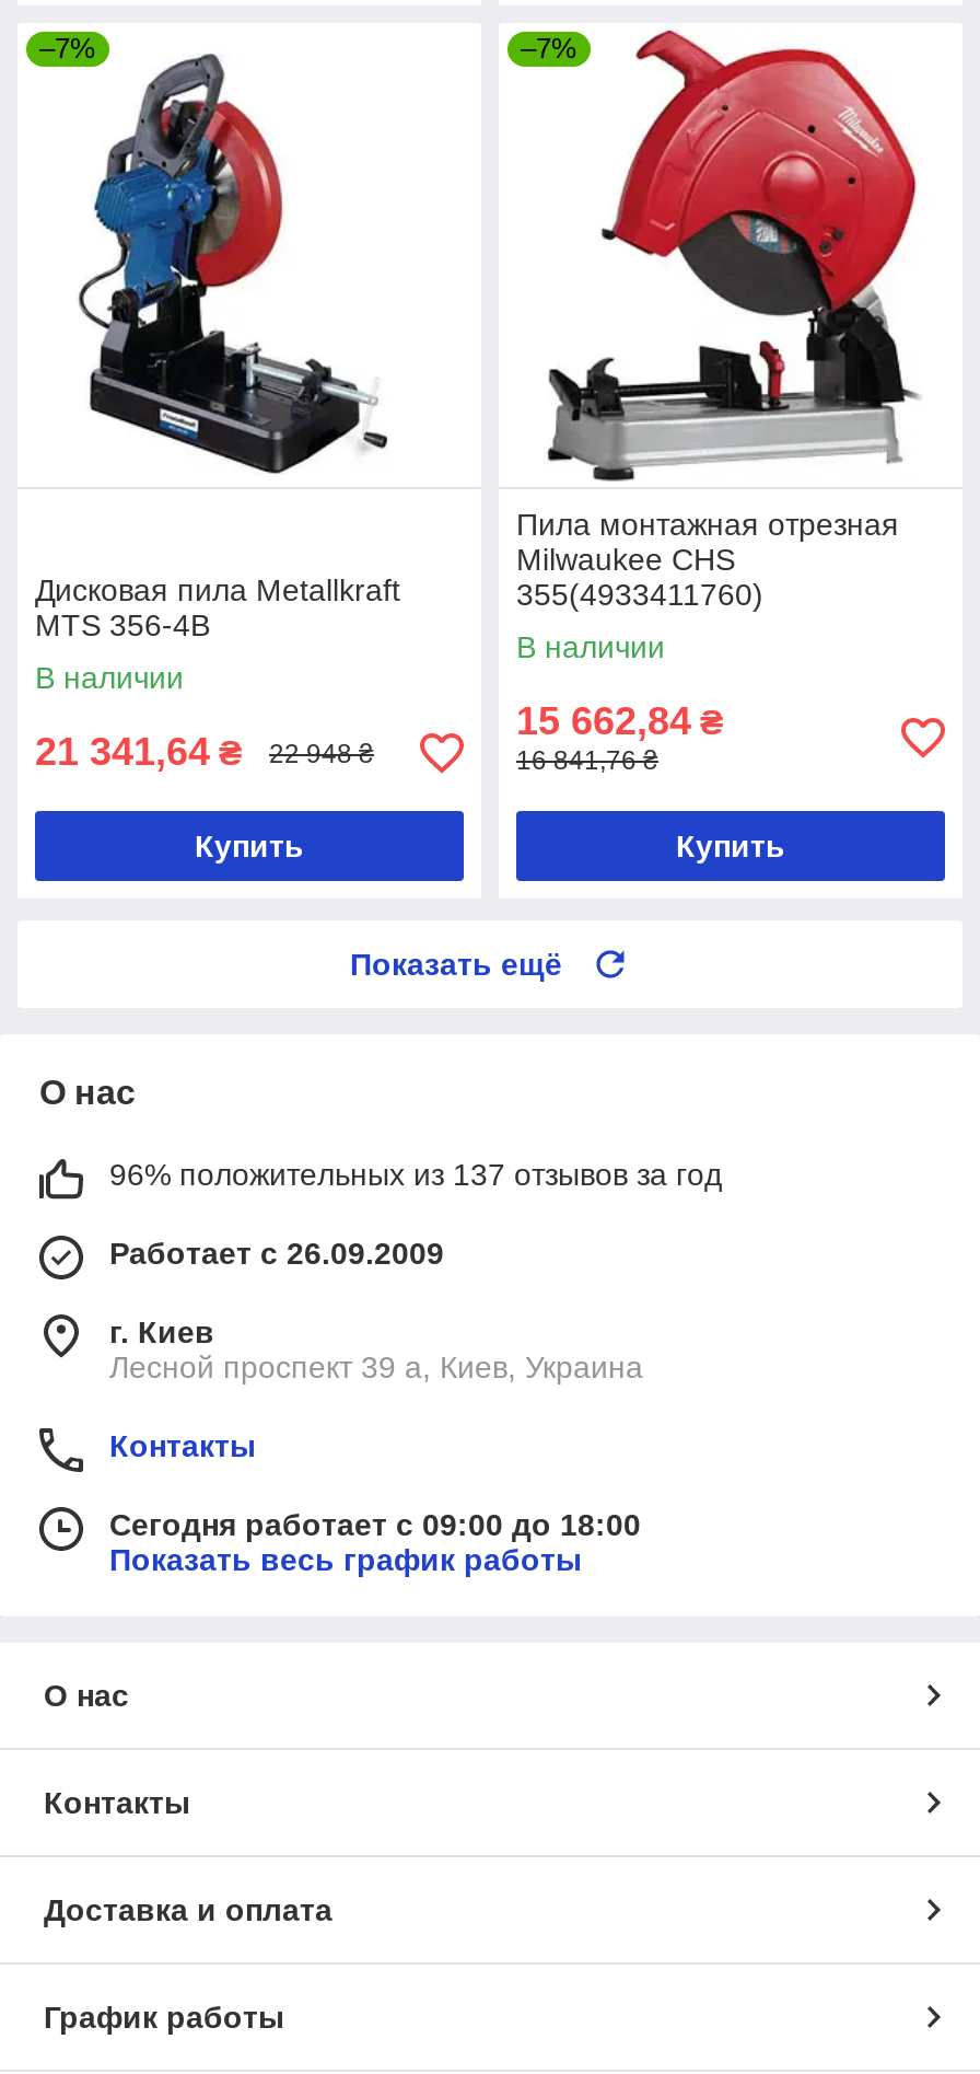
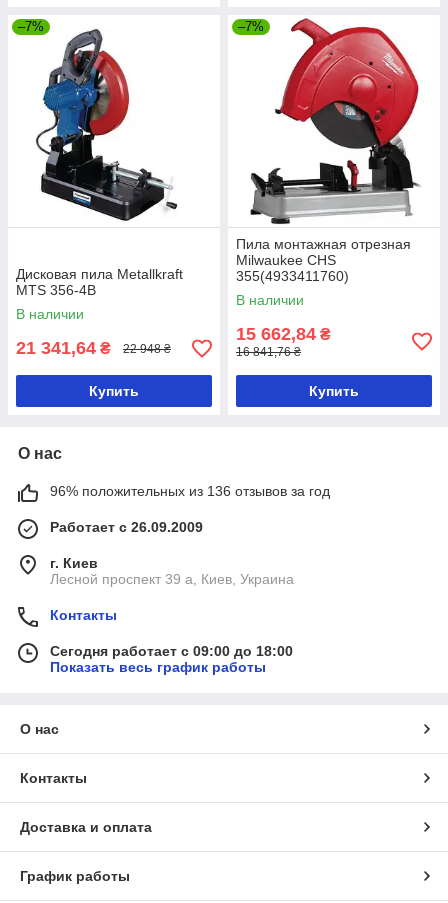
- Показать ещё

- 96% положительных из 137 отзывов за год
+ 96% положительных из 136 отзывов за год
